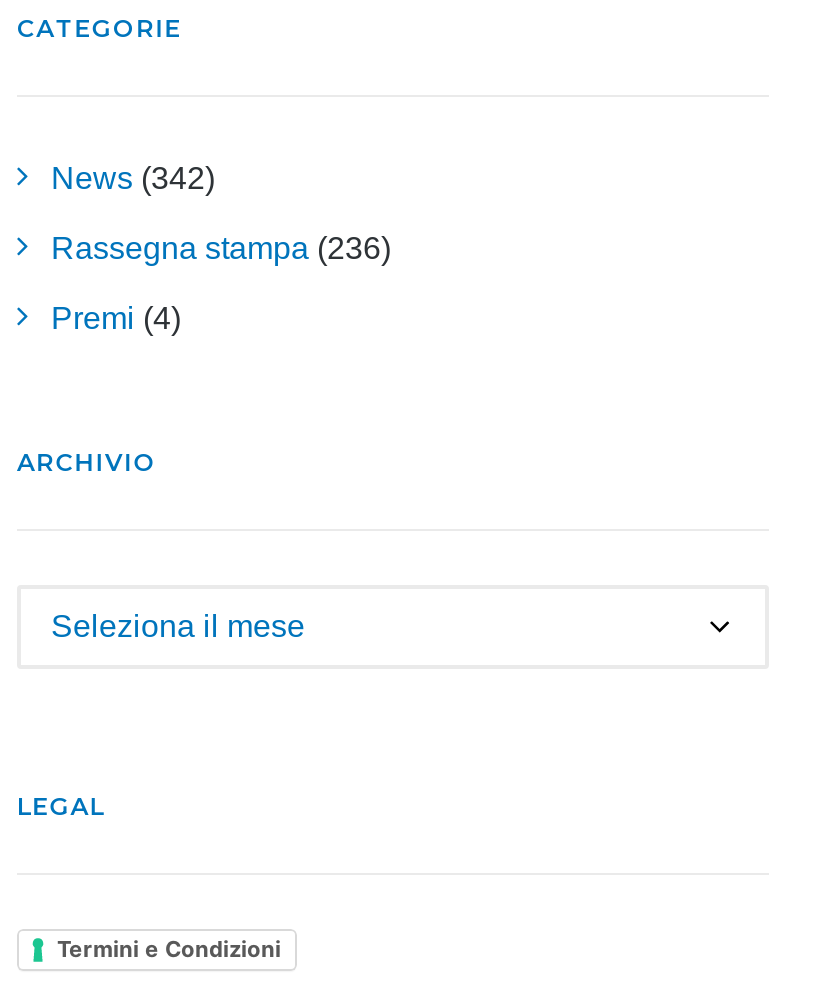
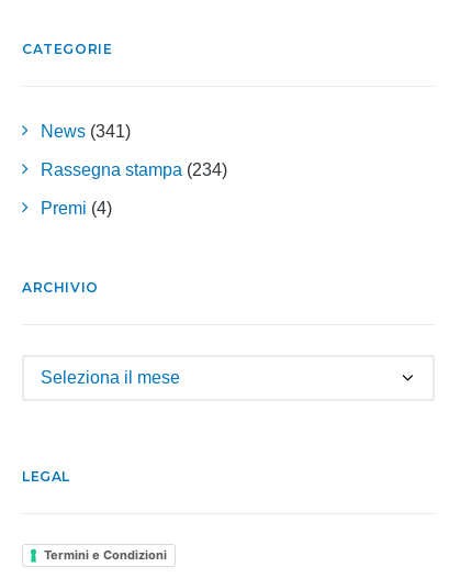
- News (342)
+ News (341)

- Rassegna stampa (236)
+ Rassegna stampa (234)
